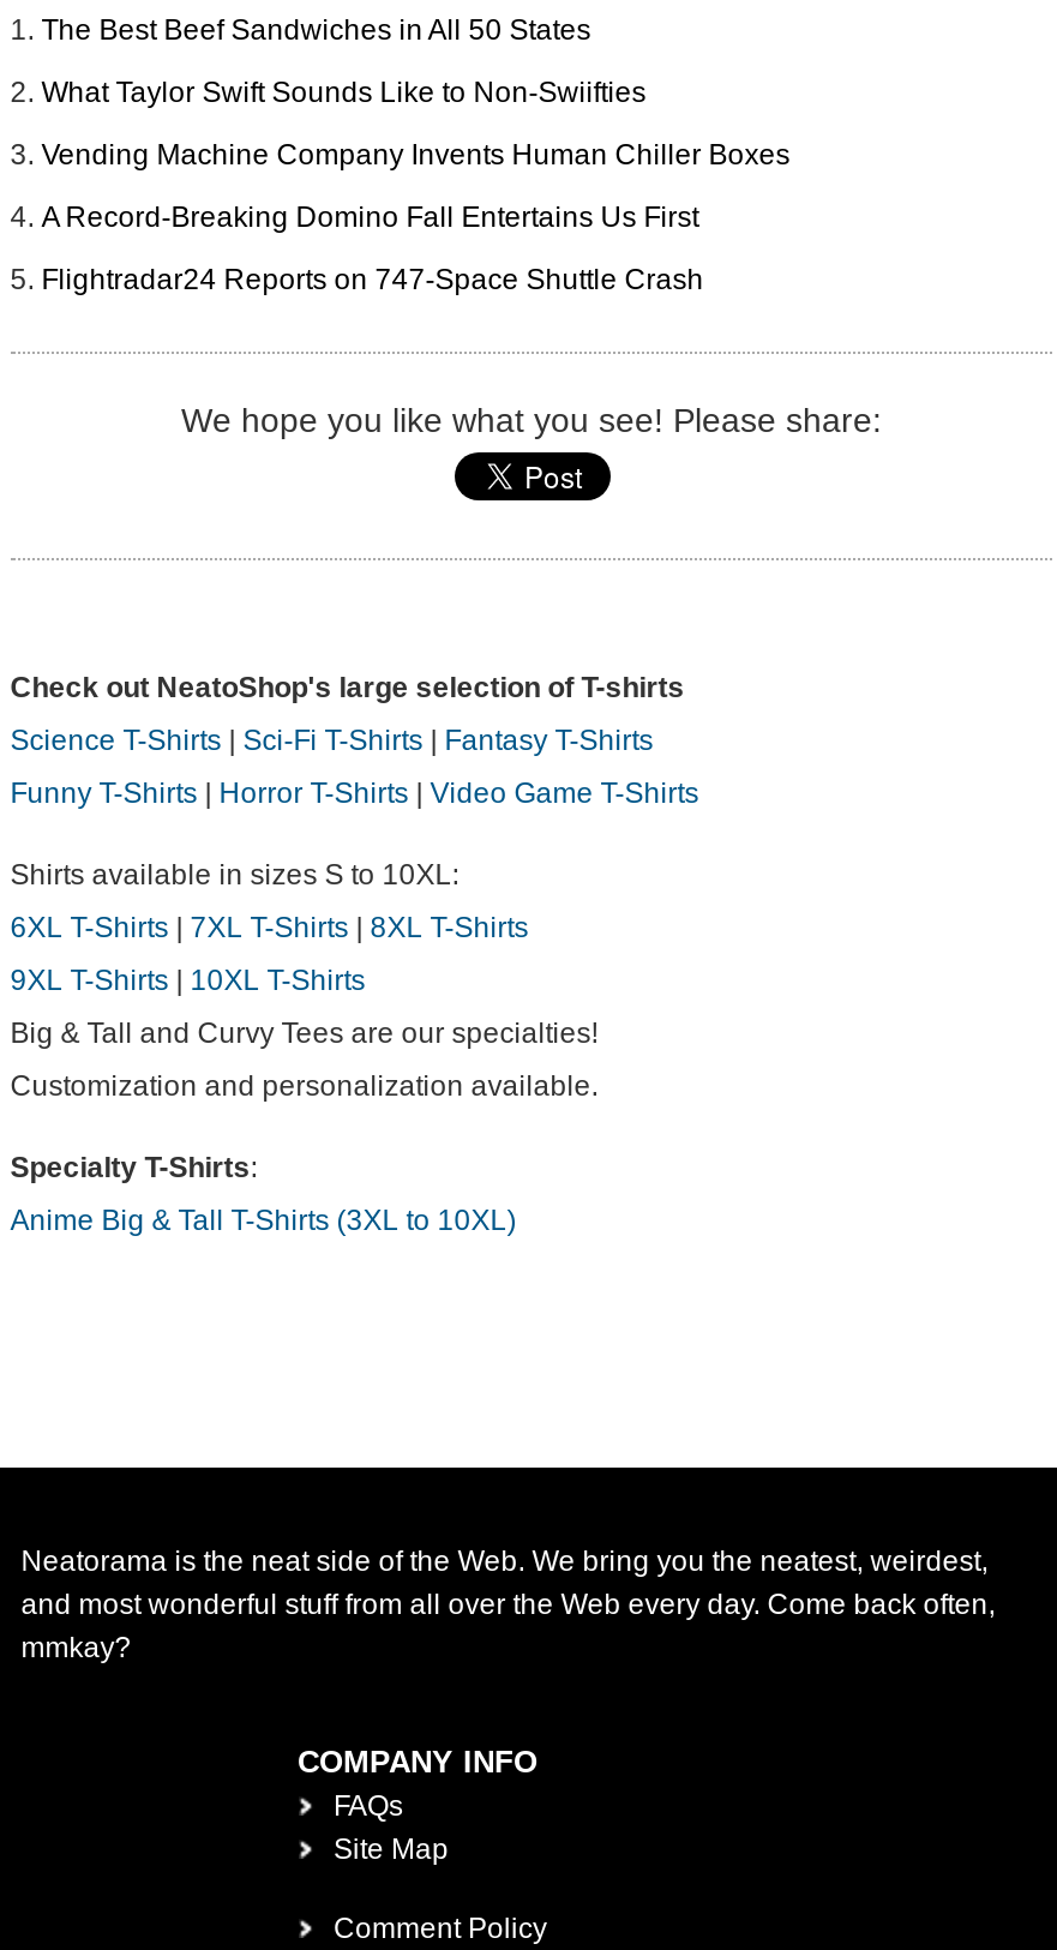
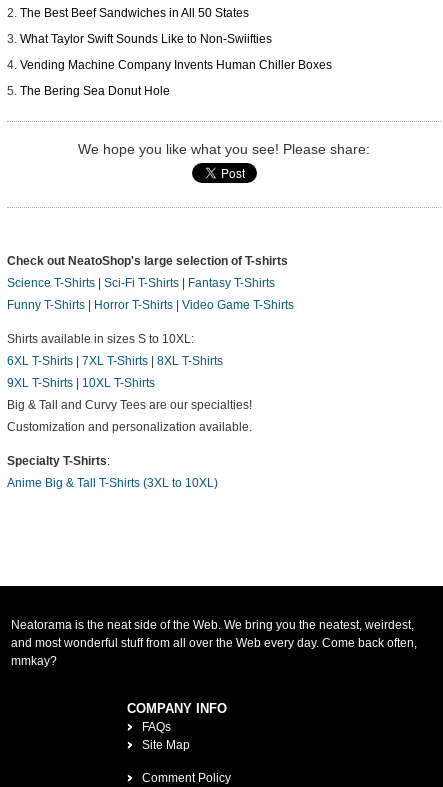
- A Record-Breaking Domino Fall Entertains Us First
- Flightradar24 Reports on 747-Space Shuttle Crash
+ The Bering Sea Donut Hole
